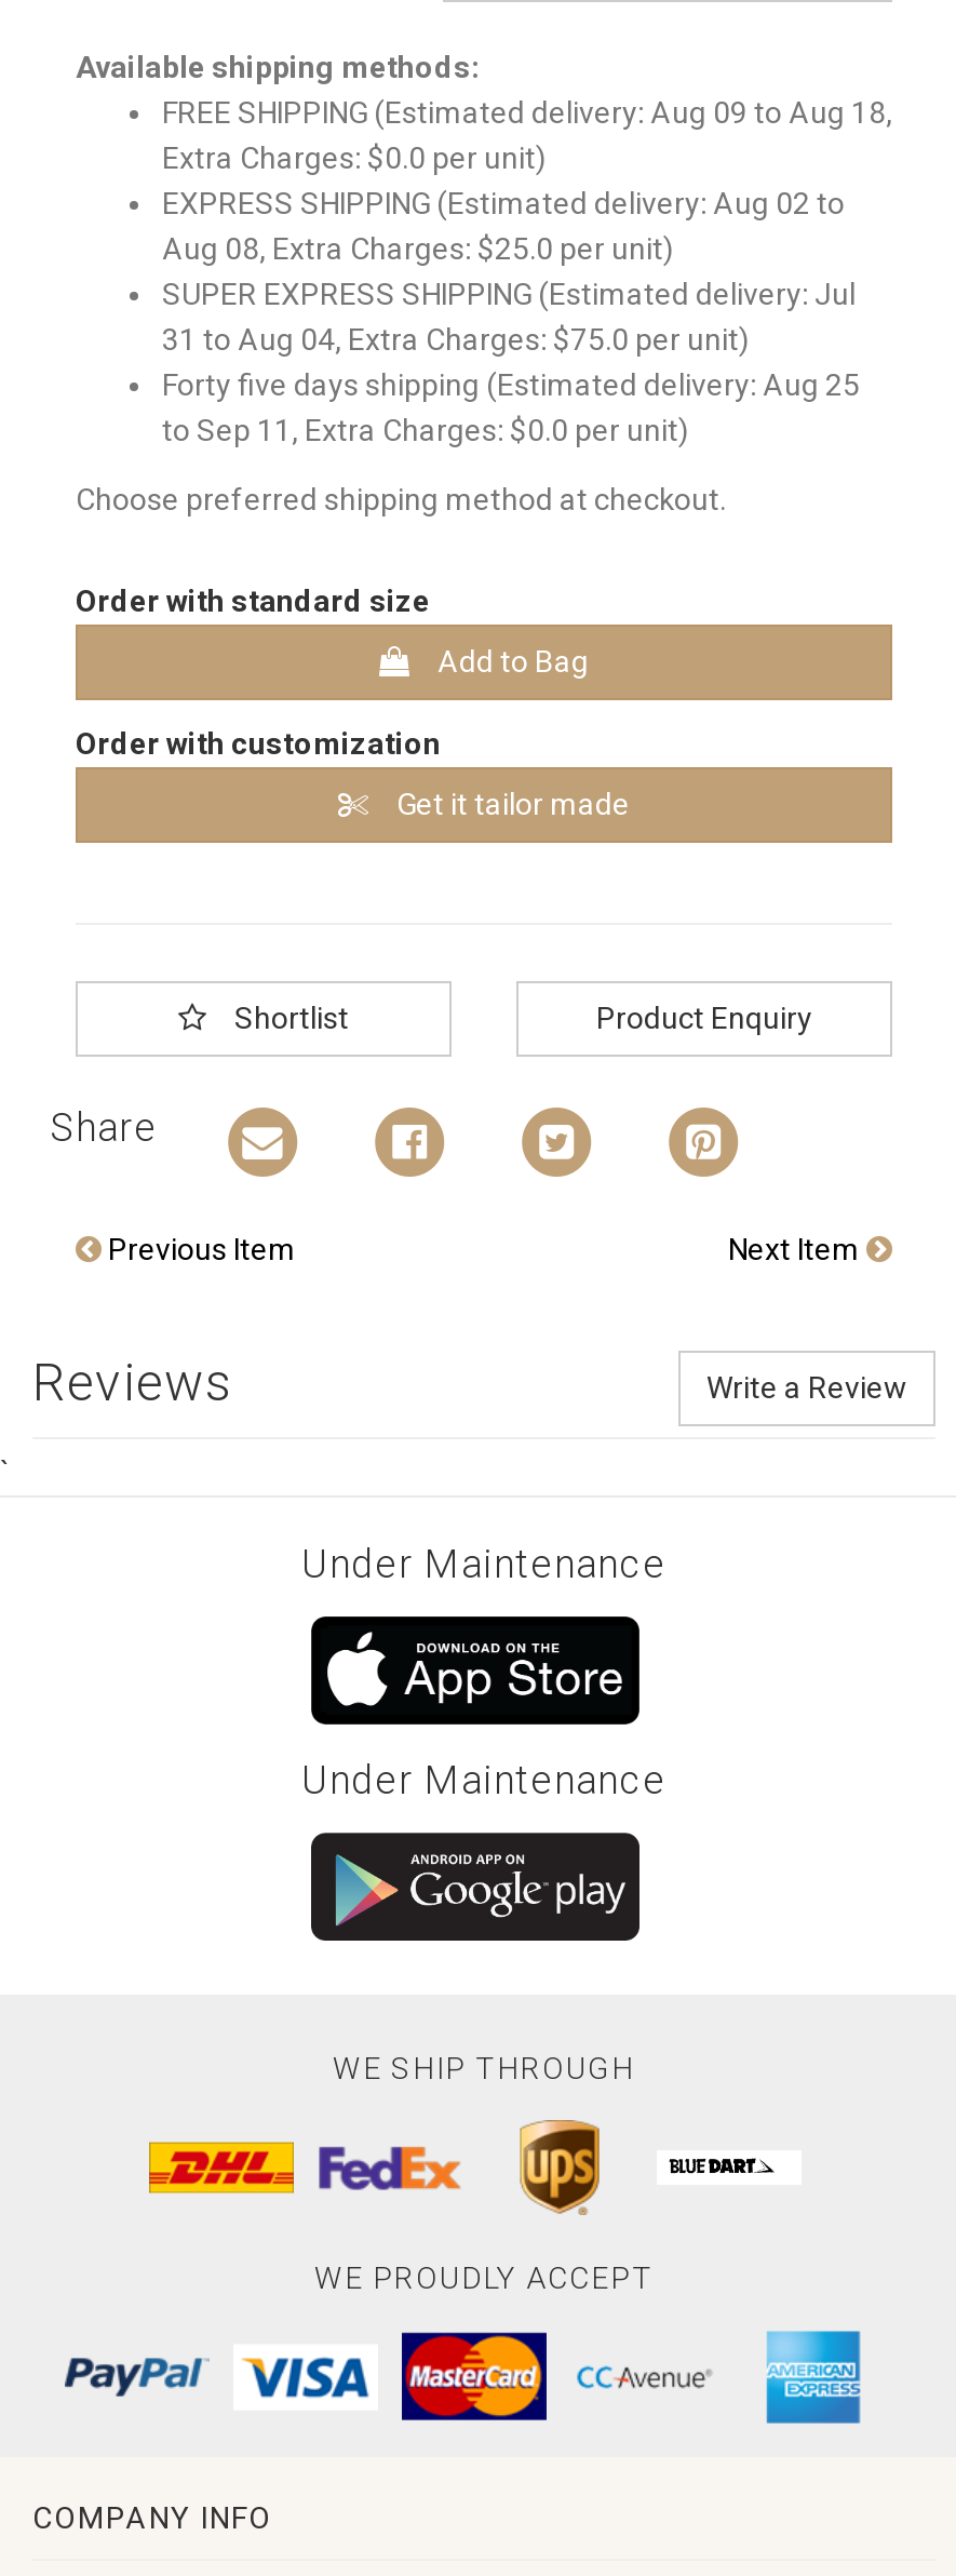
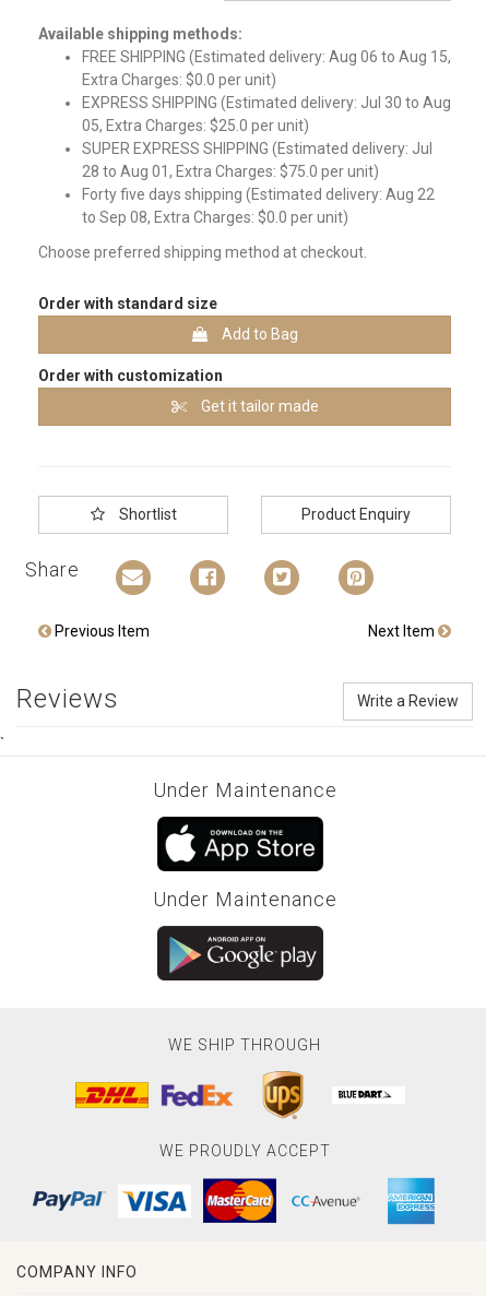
- FREE SHIPPING (Estimated delivery: Aug 09 to Aug 18,
+ FREE SHIPPING (Estimated delivery: Aug 06 to Aug 15,

- EXPRESS SHIPPING (Estimated delivery: Aug 02 to
- Aug 08, Extra Charges: $25.0 per unit)
+ EXPRESS SHIPPING (Estimated delivery: Jul 30 to Aug
+ 05, Extra Charges: $25.0 per unit)

- 31 to Aug 04, Extra Charges: $75.0 per unit)
+ 28 to Aug 01, Extra Charges: $75.0 per unit)

- Forty five days shipping (Estimated delivery: Aug 25
+ Forty five days shipping (Estimated delivery: Aug 22

- to Sep 11, Extra Charges: $0.0 per unit)
+ to Sep 08, Extra Charges: $0.0 per unit)
